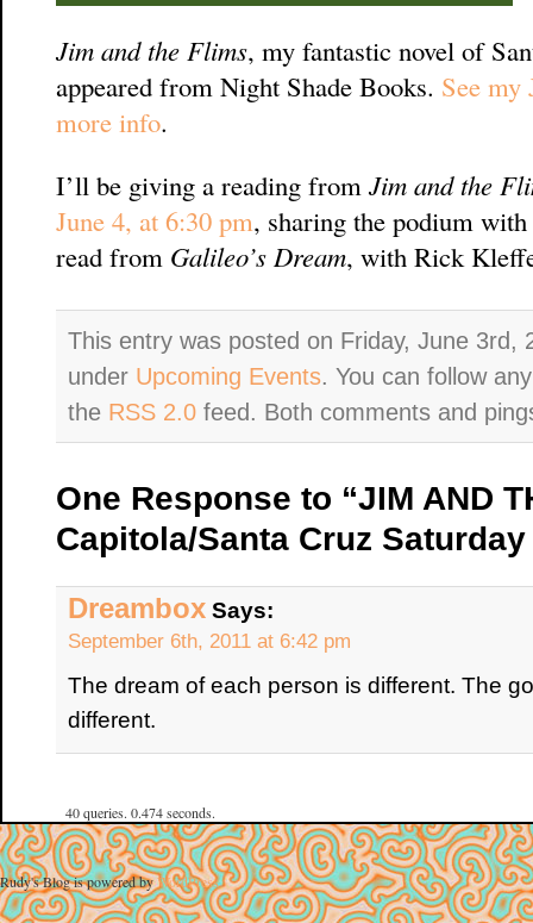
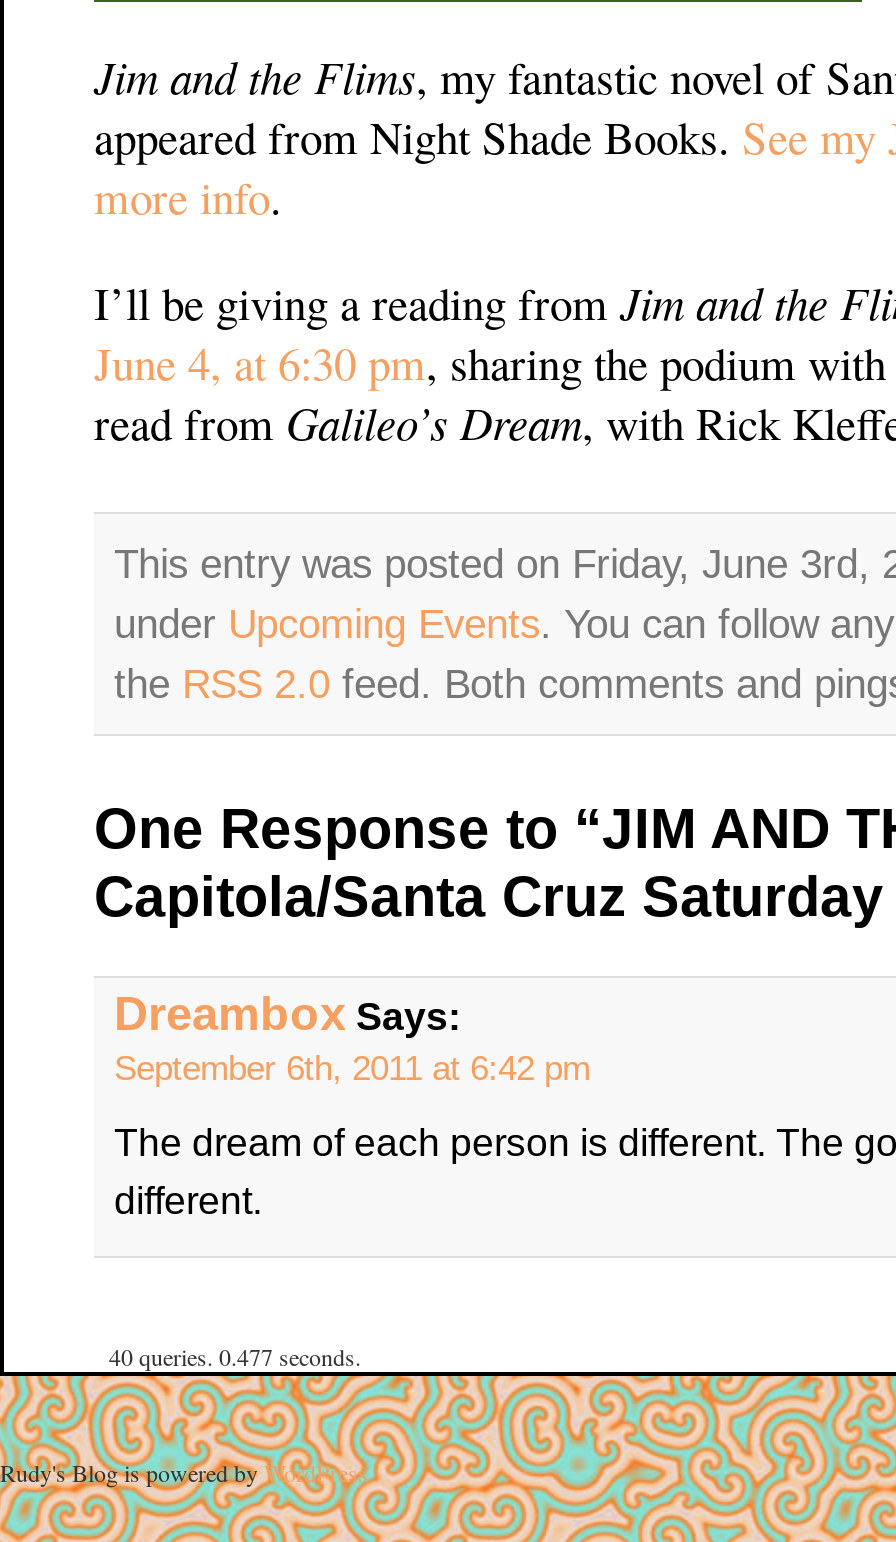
- 40 queries. 0.474 seconds.
+ 40 queries. 0.477 seconds.
